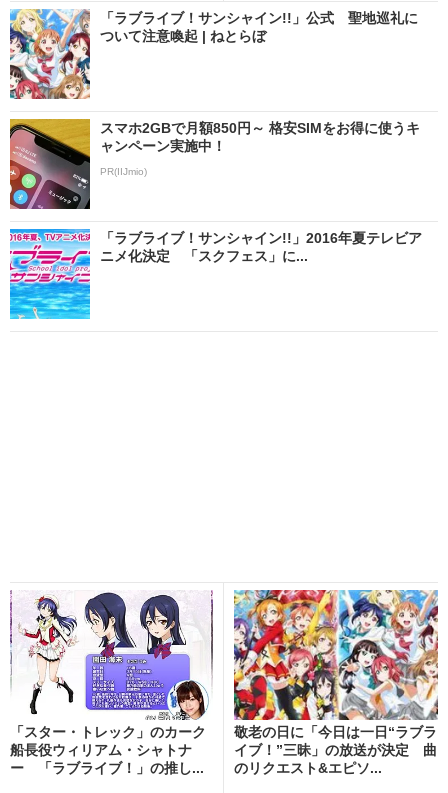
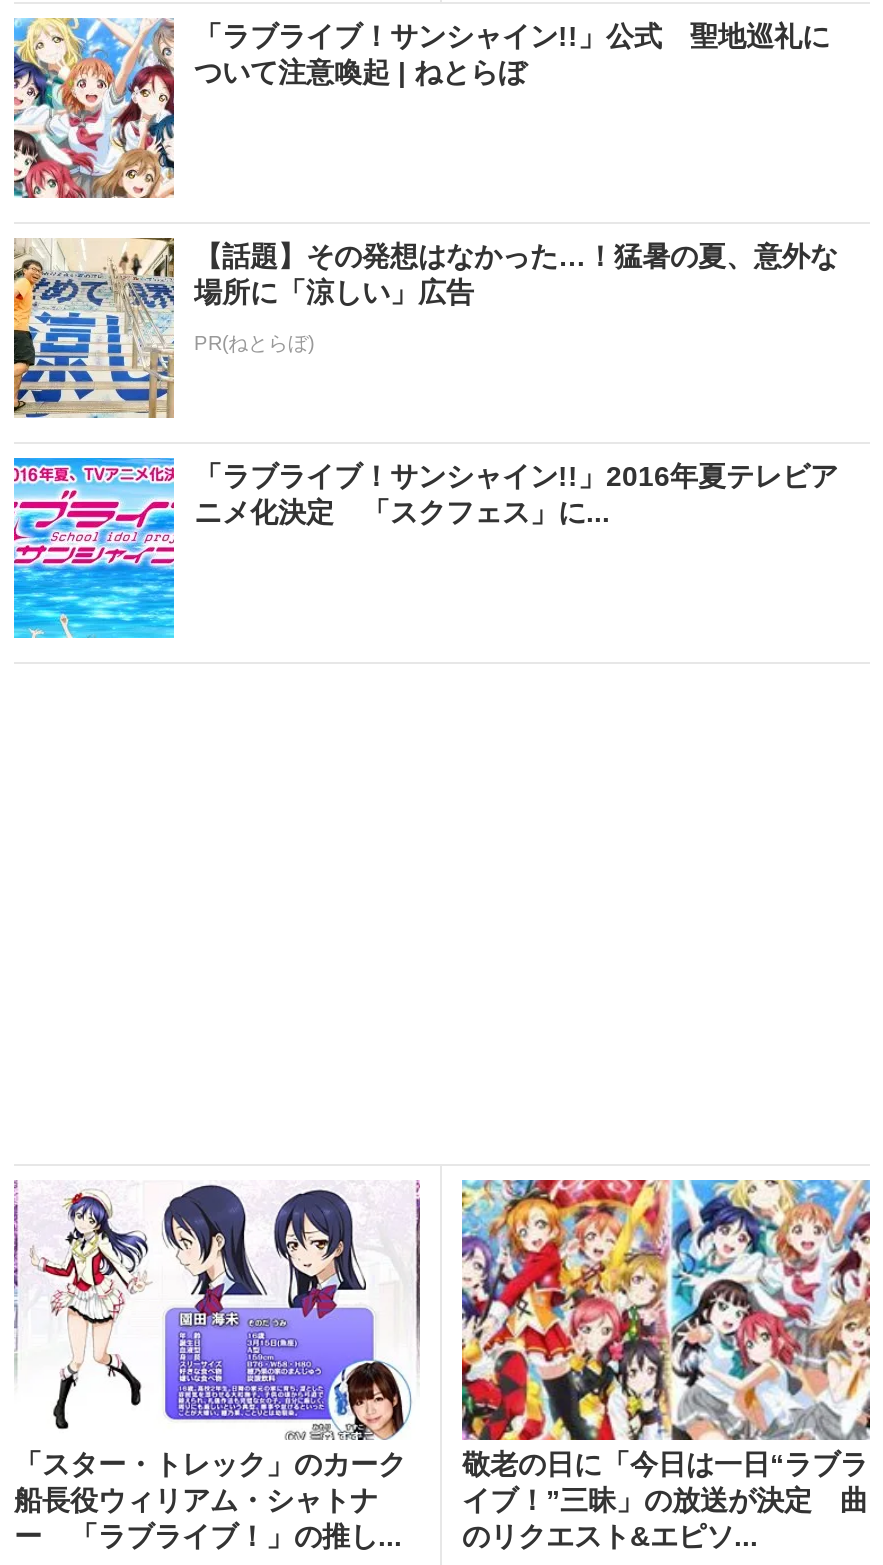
- [image]
- スマホ2GBで月額850円～ 格安SIMをお得に使うキ
- ャンペーン実施中！
+ [image]
+ 【話題】その発想はなかった…！猛暑の夏、意外な
+ 場所に「涼しい」広告

- PR(IIJmio)
+ PR(ねとらぼ)
